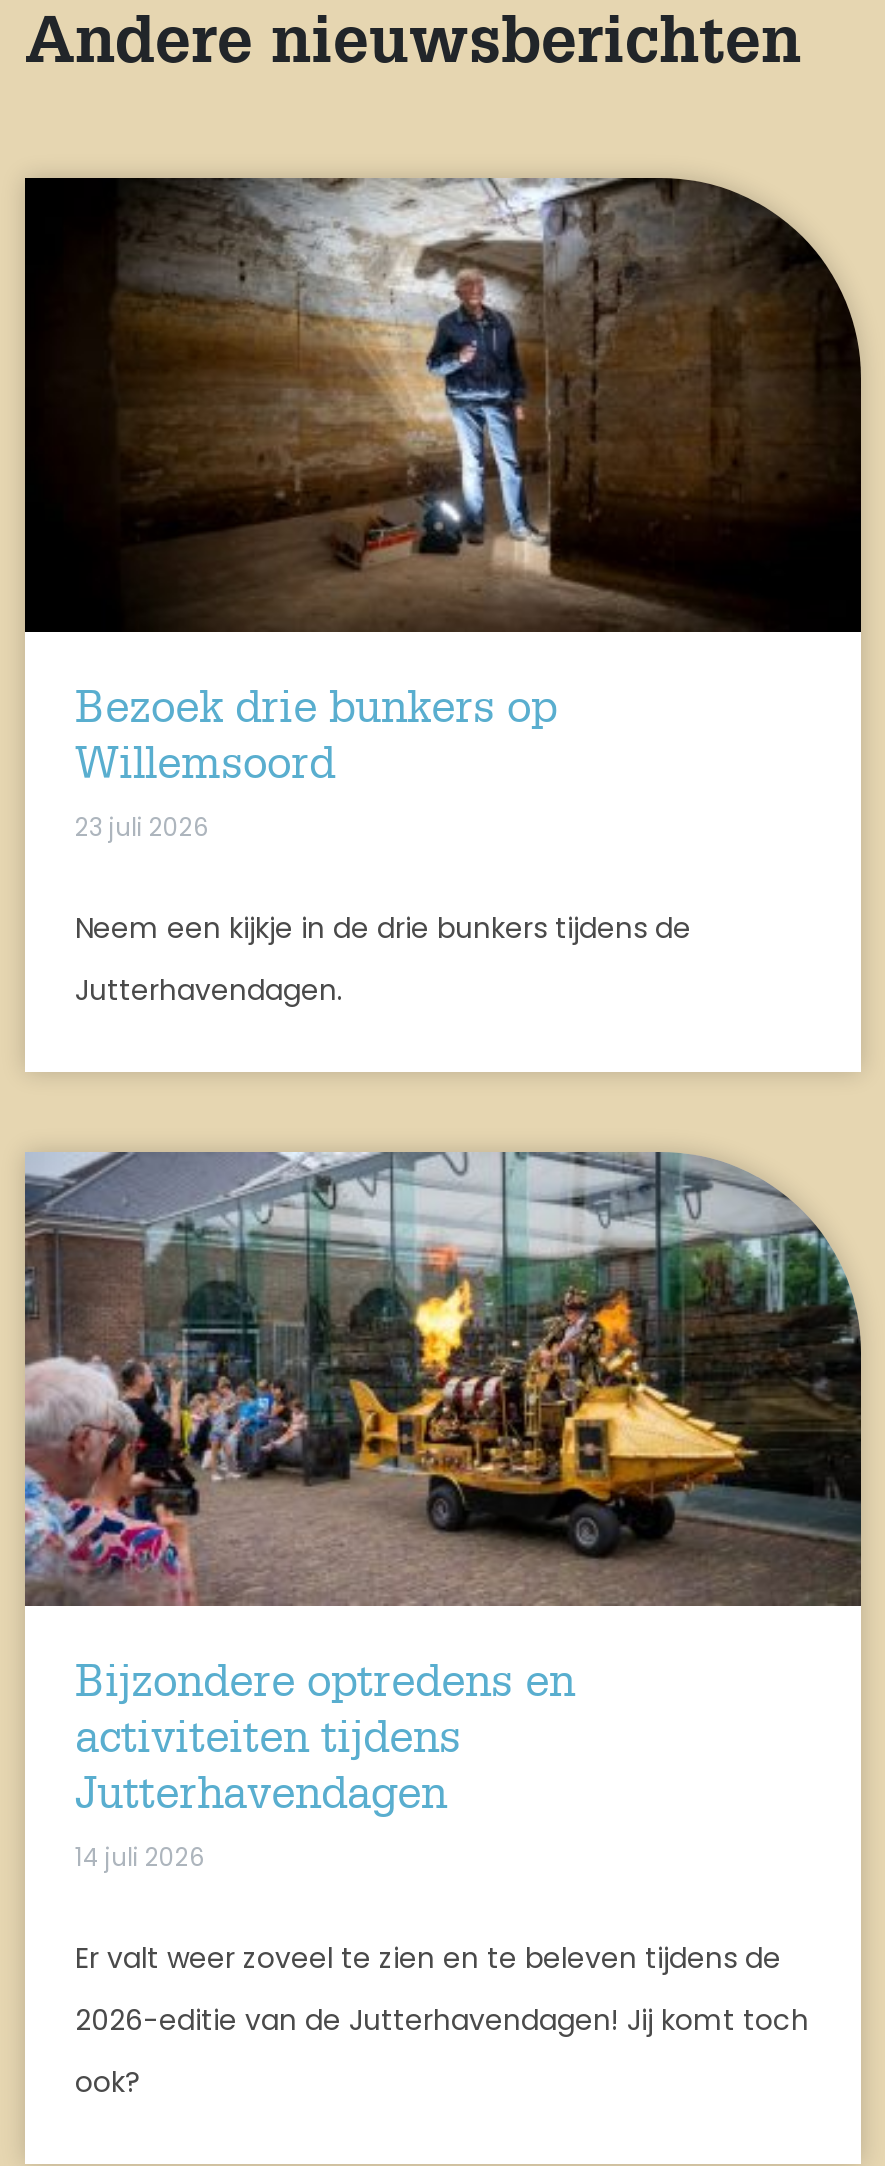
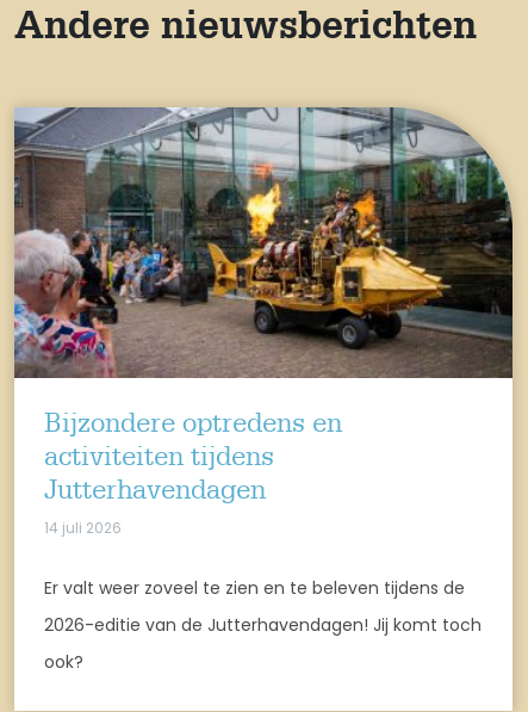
- [image]
- Bezoek drie bunkers op
- Willemsoord
- 23 juli 2026
- Neem een kijkje in de drie bunkers tijdens de
- Jutterhavendagen.
